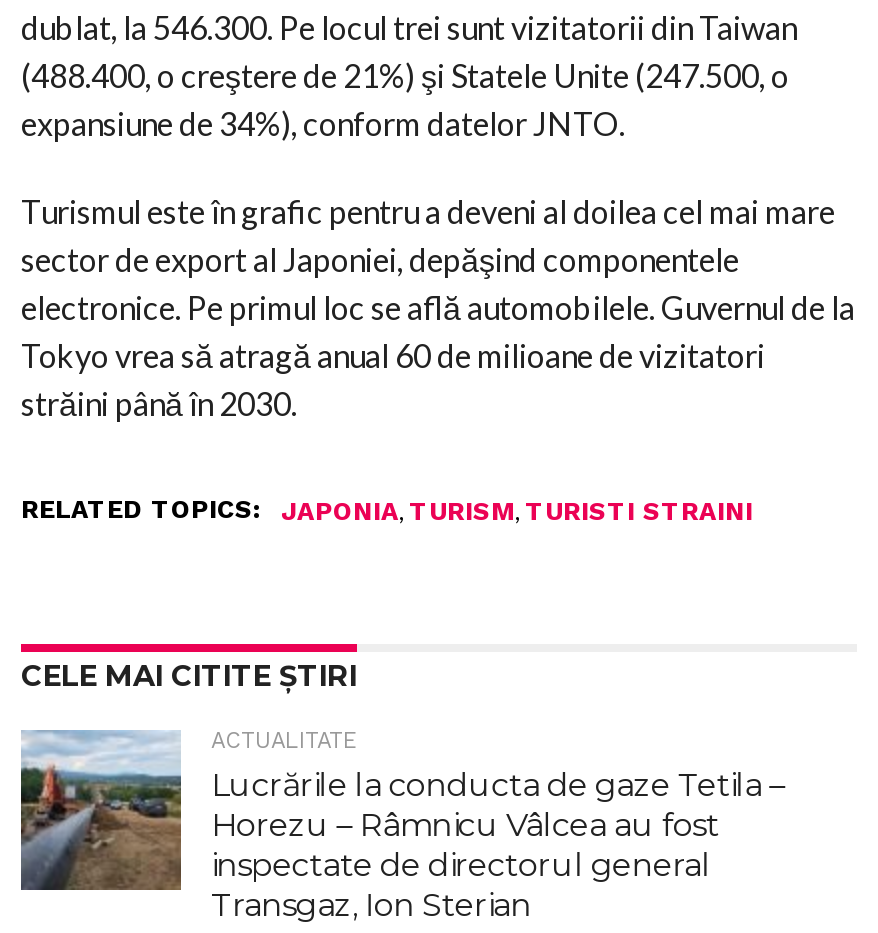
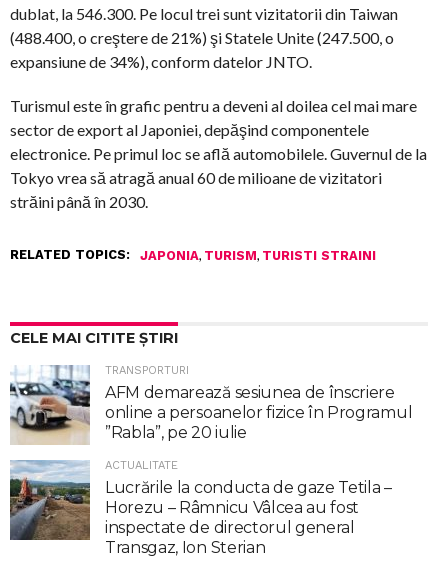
+ [image]
+ TRANSPORTURI
+ AFM demarează sesiunea de înscriere
+ online a persoanelor fizice în Programul
+ ”Rabla”, pe 20 iulie
